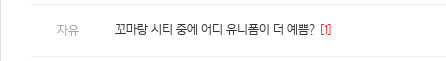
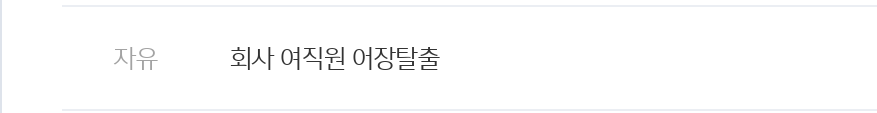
- 꼬마랑 시티 중에 어디 유니폼이 더 예쁨? [1]
+ 회사 여직원 어장탈출
